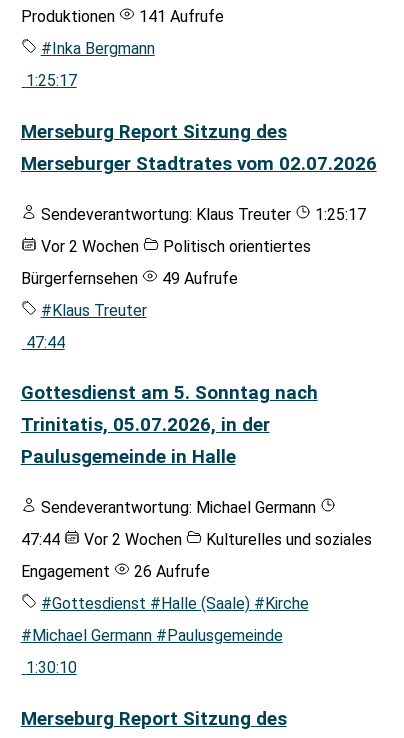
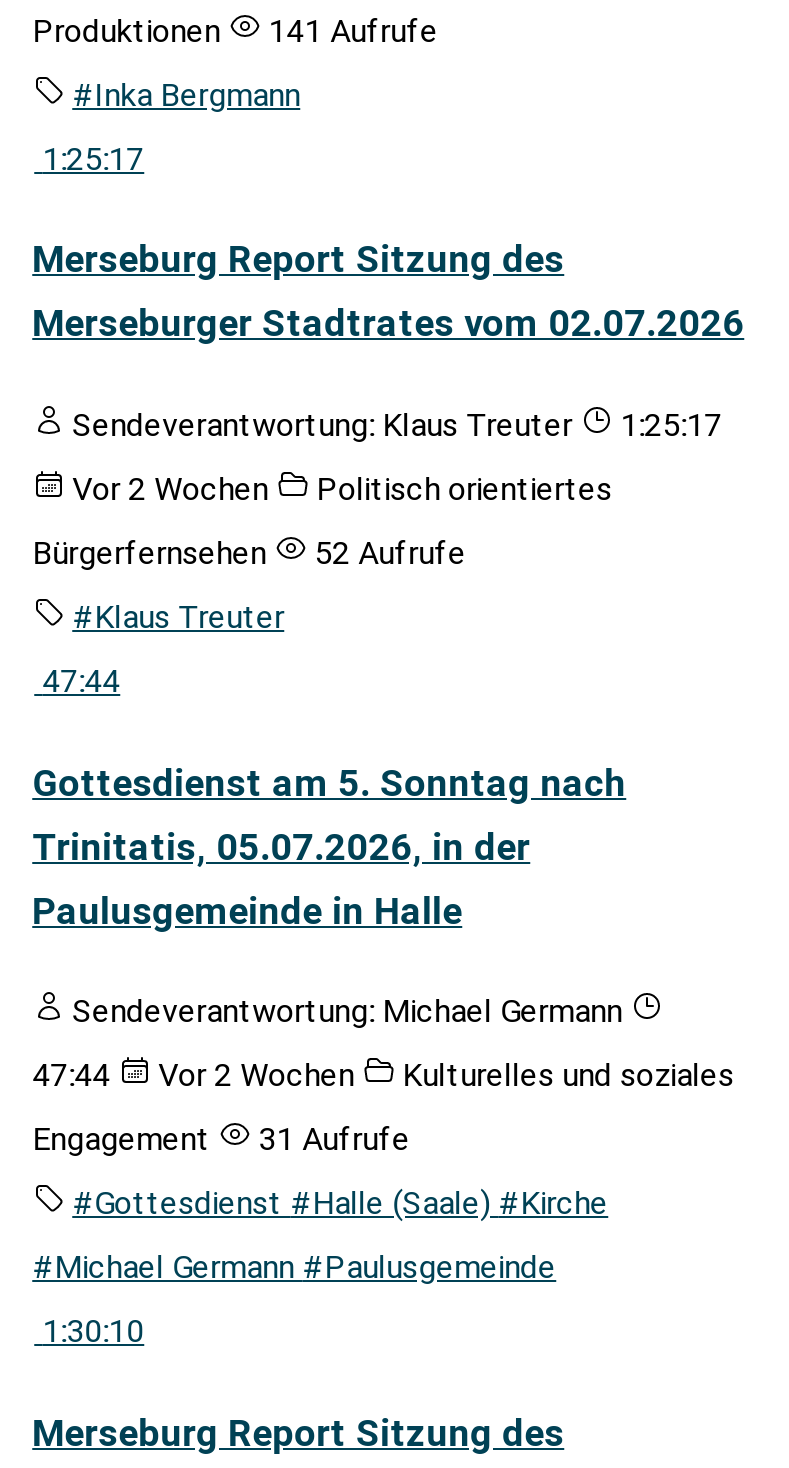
- Bürgerfernsehen 49 Aufrufe
+ Bürgerfernsehen 52 Aufrufe

- Engagement 26 Aufrufe
+ Engagement 31 Aufrufe
